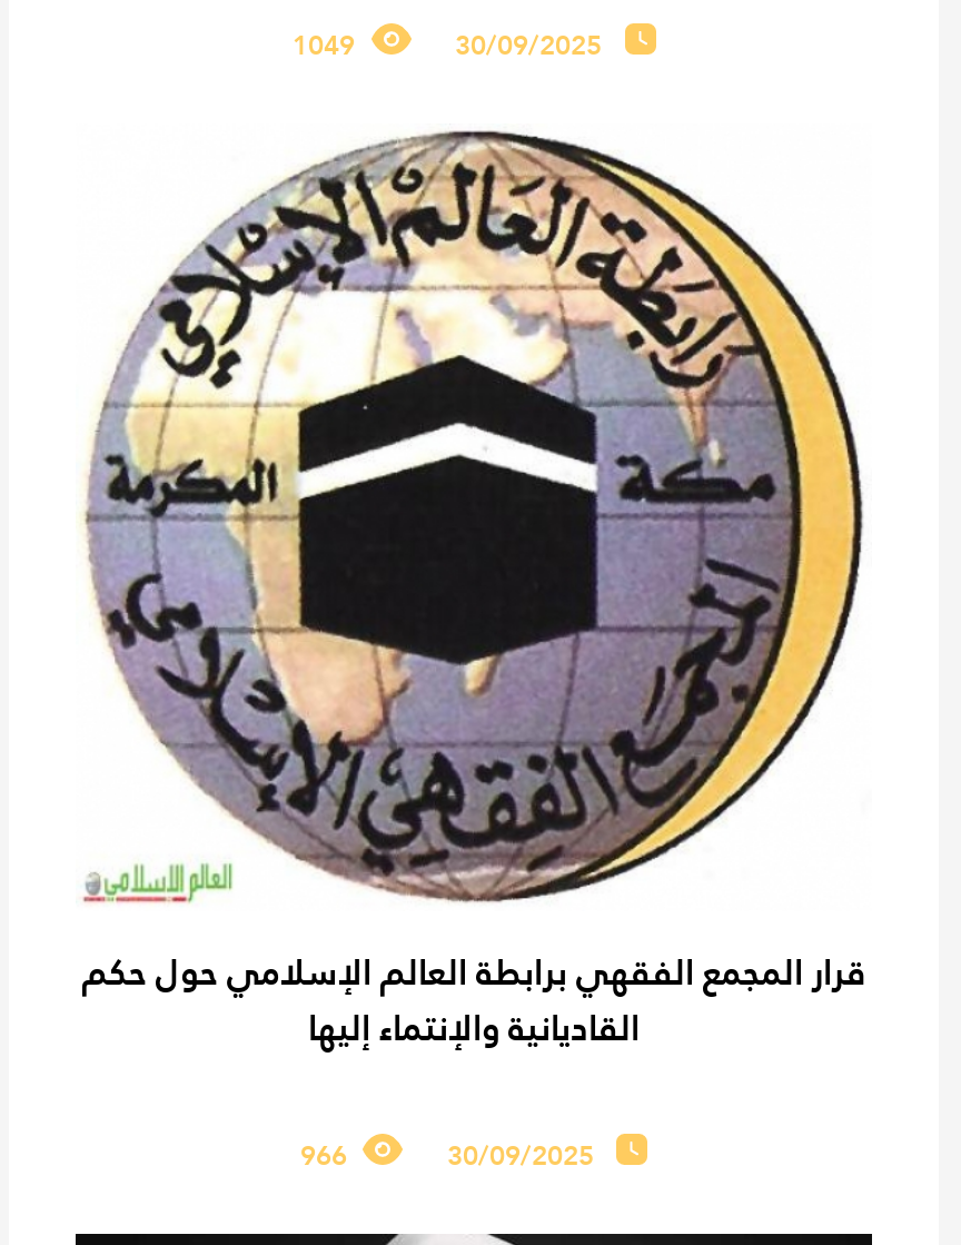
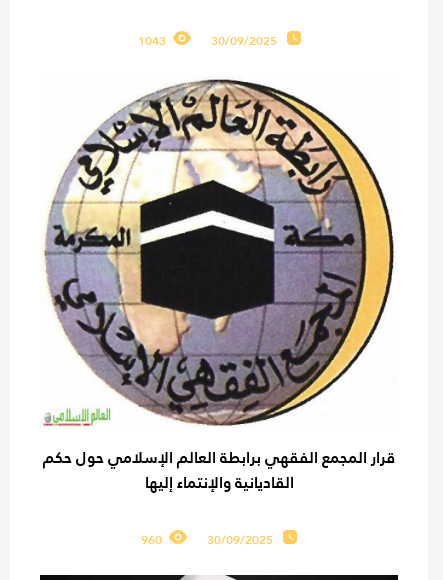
- 1049
+ 1043

- 966
+ 960
